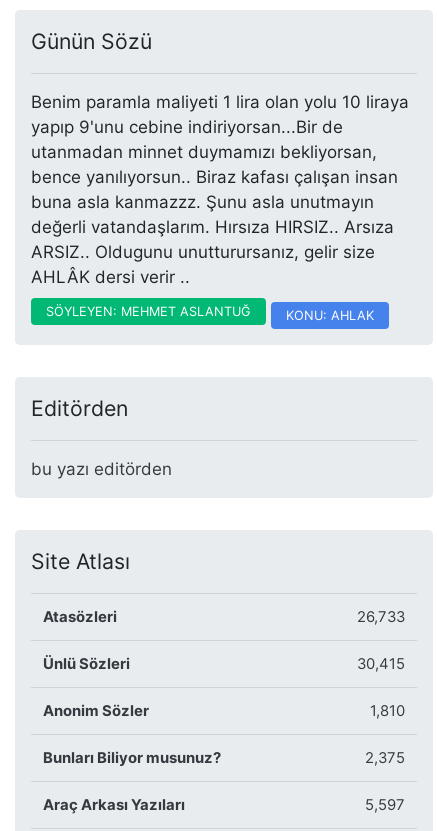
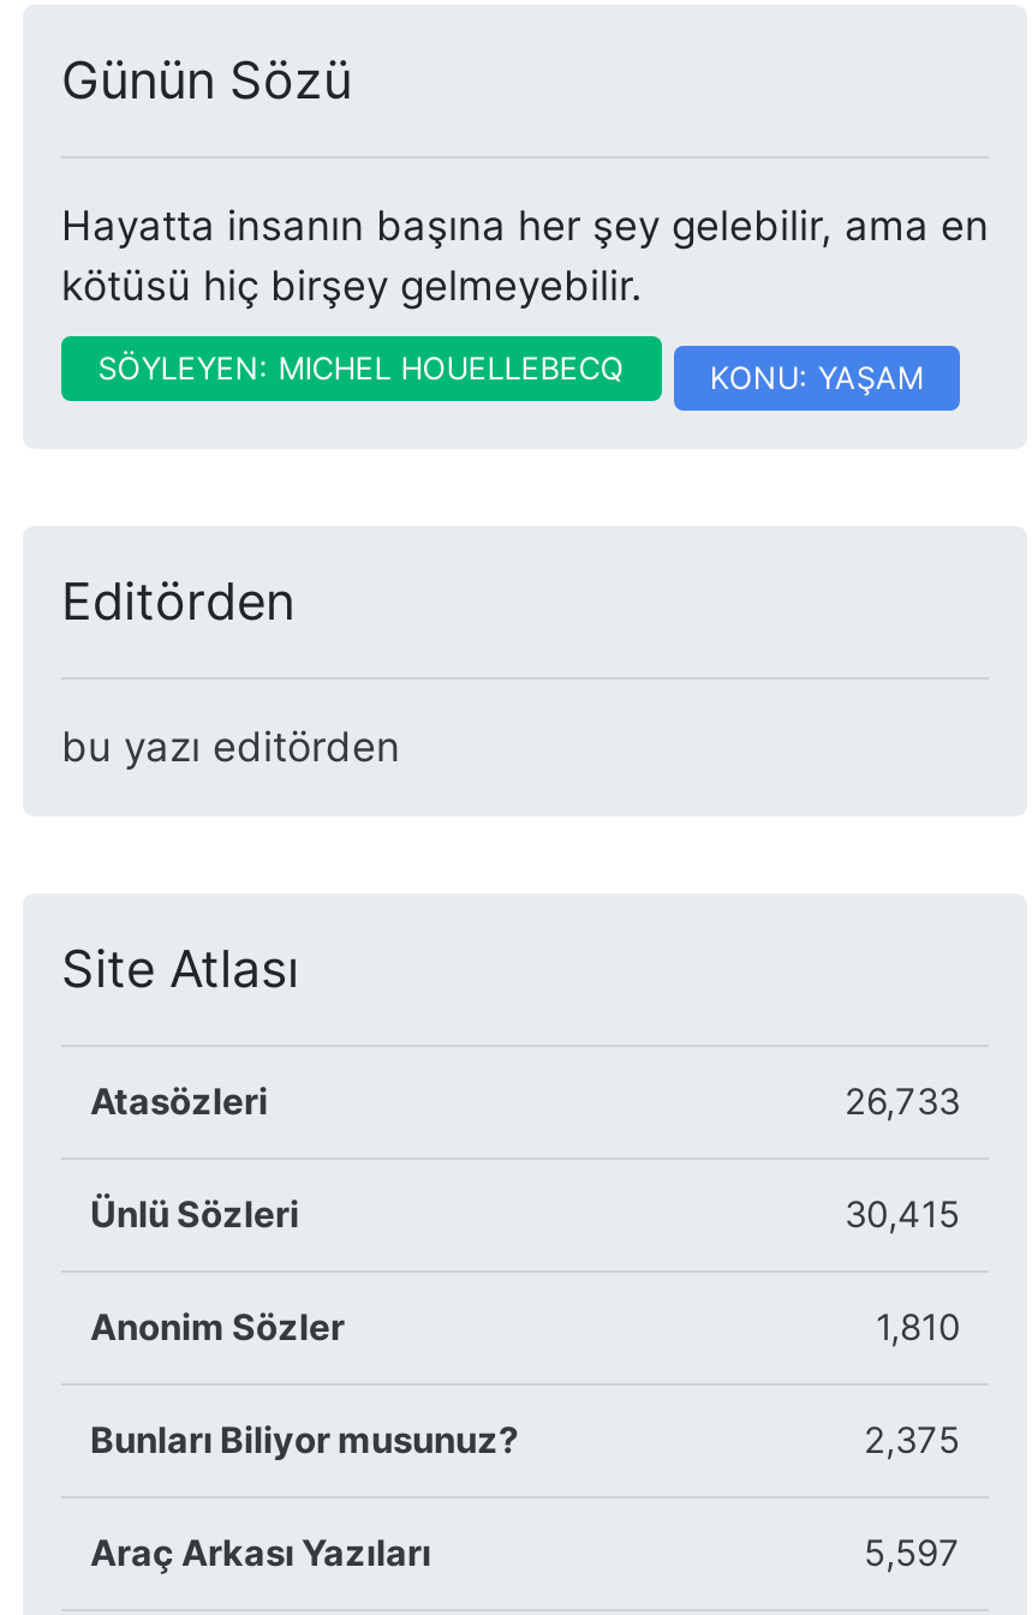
- Benim paramla maliyeti 1 lira olan yolu 10 liraya
- yapıp 9'unu cebine indiriyorsan...Bir de
- utanmadan minnet duymamızı bekliyorsan,
- bence yanılıyorsun.. Biraz kafası çalışan insan
- buna asla kanmazzz. Şunu asla unutmayın
- değerli vatandaşlarım. Hırsıza HIRSIZ.. Arsıza
- ARSIZ.. Oldugunu unutturursanız, gelir size
- AHLÂK dersi verir ..
+ Hayatta insanın başına her şey gelebilir, ama en
+ kötüsü hiç birşey gelmeyebilir.

- SÖYLEYEN: MEHMET ASLANTUĞ
- KONU: AHLAK
+ SÖYLEYEN: MICHEL HOUELLEBECQ
+ KONU: YAŞAM
